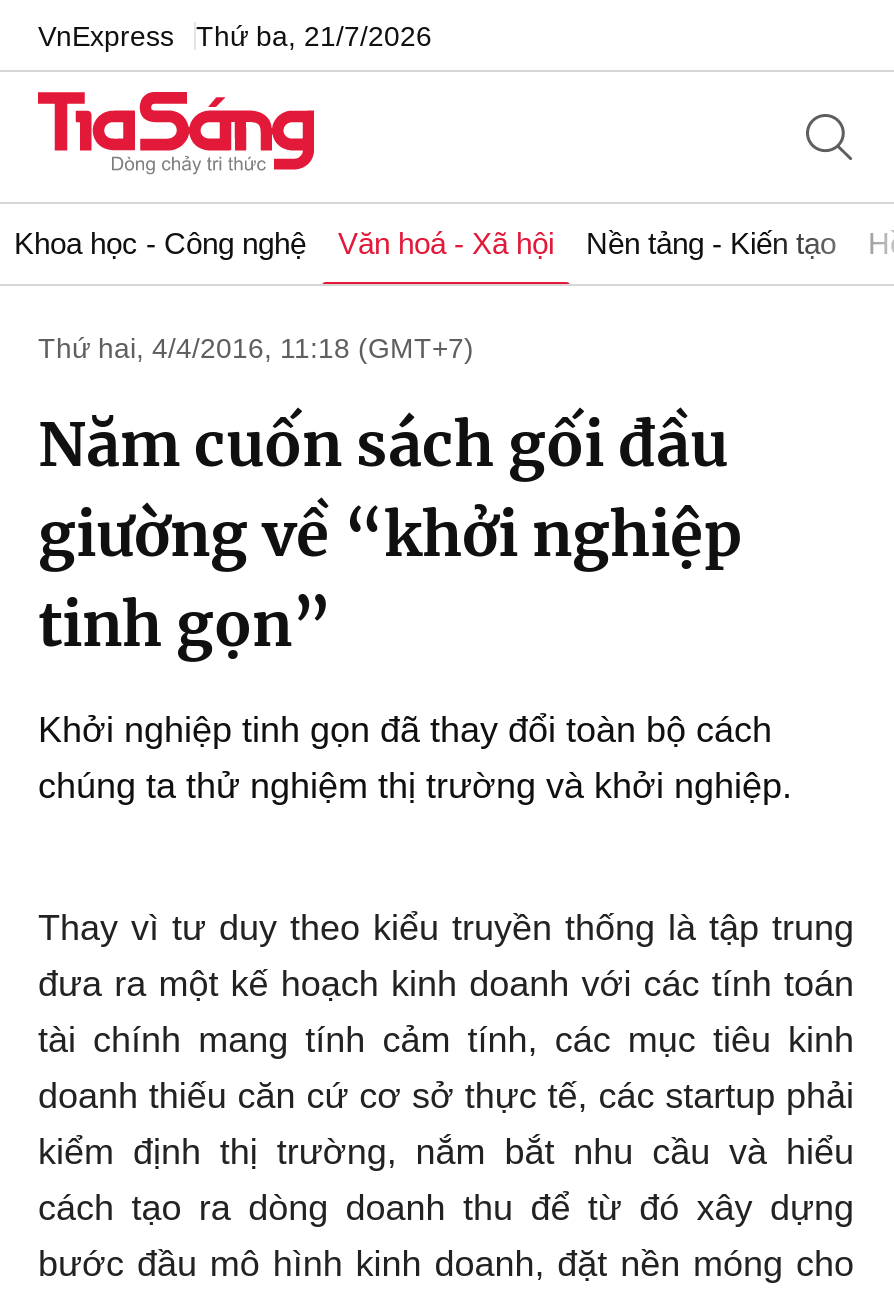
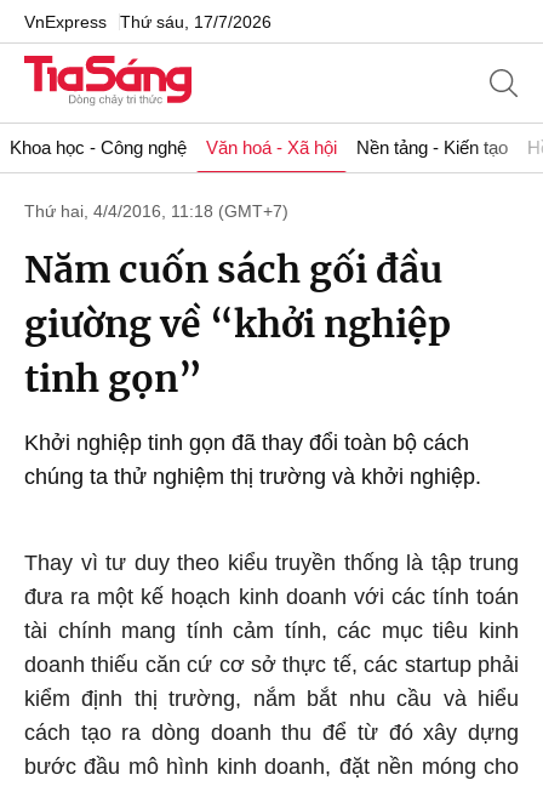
- VnExpress Thứ ba, 21/7/2026
+ VnExpress Thứ sáu, 17/7/2026
